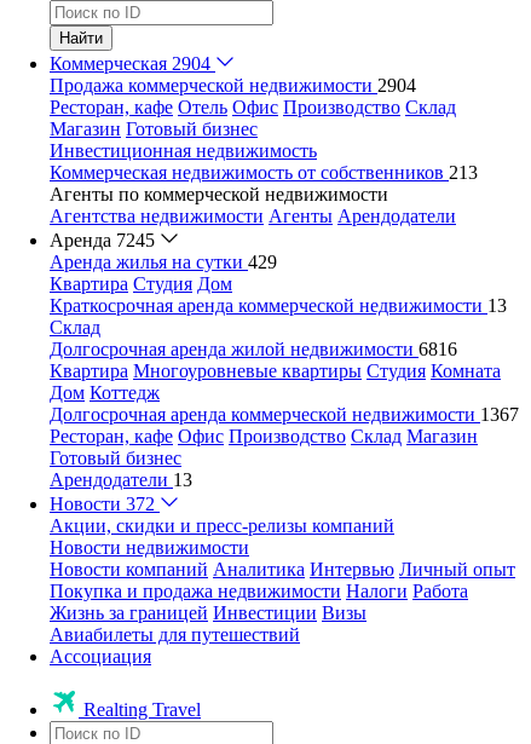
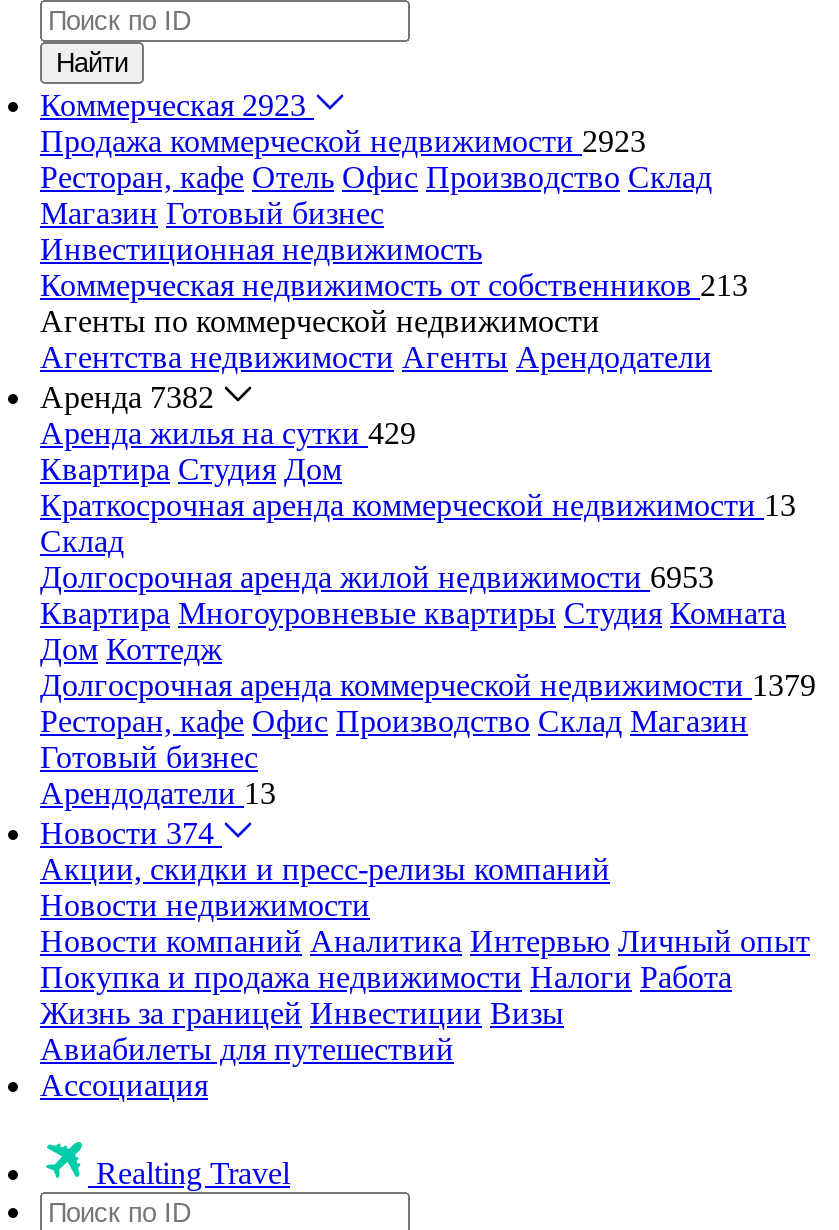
- Коммерческая 2904
+ Коммерческая 2923

- Продажа коммерческой недвижимости 2904
+ Продажа коммерческой недвижимости 2923

- Аренда 7245
+ Аренда 7382

- Долгосрочная аренда жилой недвижимости 6816
+ Долгосрочная аренда жилой недвижимости 6953

- Долгосрочная аренда коммерческой недвижимости 1367
+ Долгосрочная аренда коммерческой недвижимости 1379

- Новости 372
+ Новости 374
